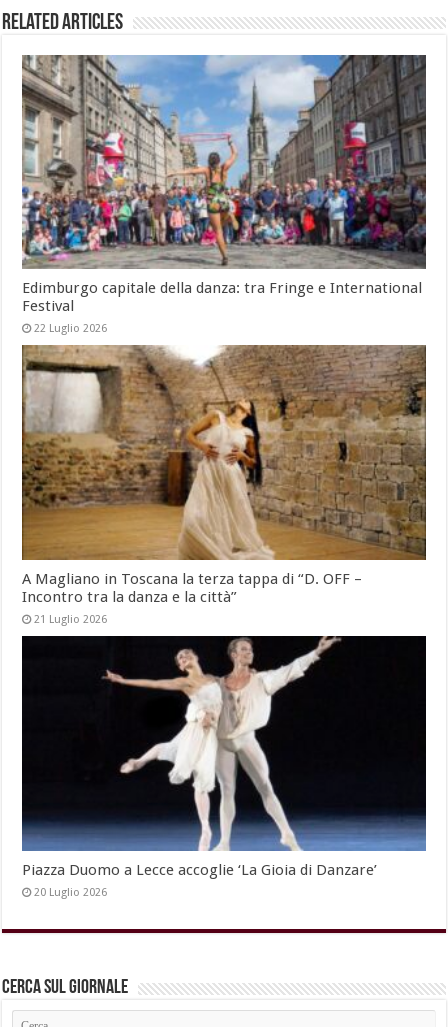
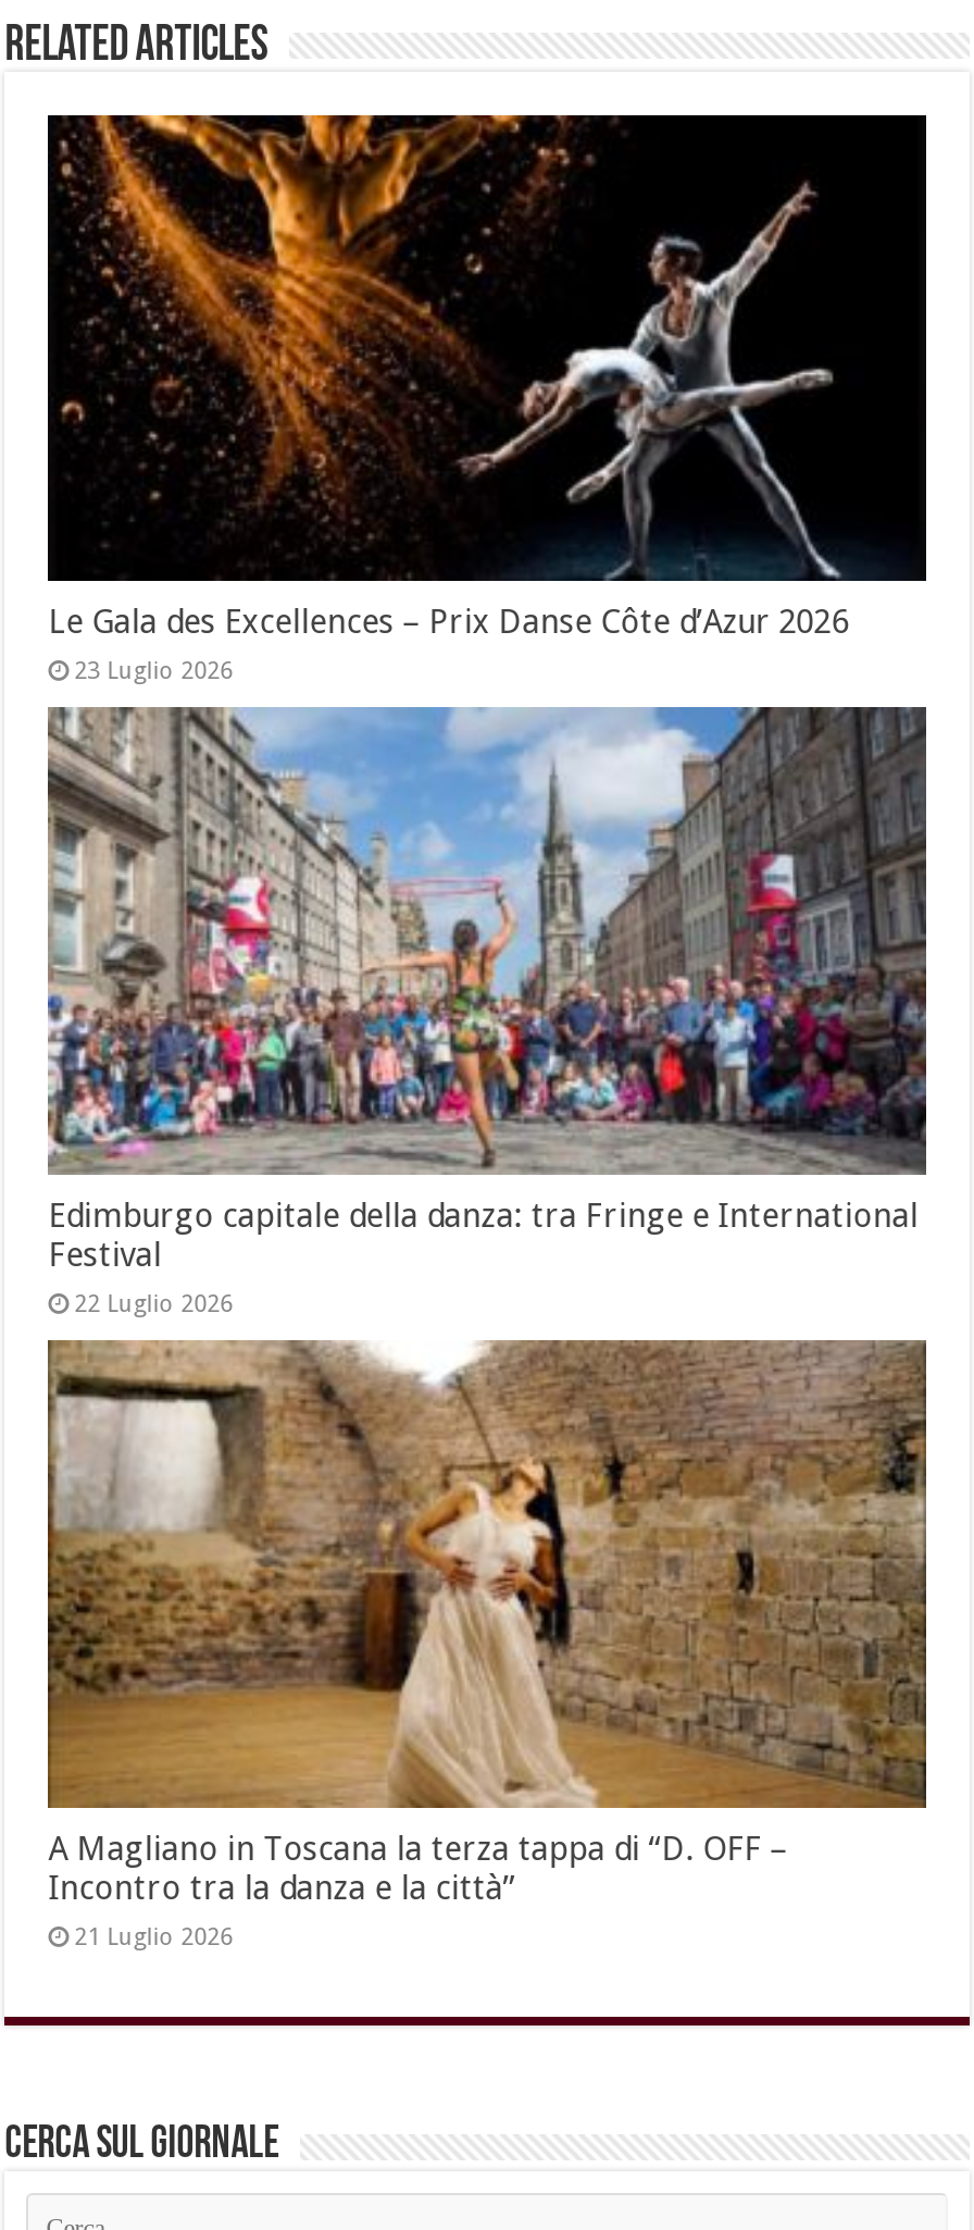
+ [image]
+ Le Gala des Excellences – Prix Danse Côte d’Azur 2026
+ 23 Luglio 2026

moved down: [image] | Edimburgo capitale della danza: tra Fringe e International | Festival | 22 Luglio 2026 | A Magliano in Toscana la terza tappa di “D. OFF – | Incontro tra la danza e la città” | 21 Luglio 2026

- [image]
- Piazza Duomo a Lecce accoglie ‘La Gioia di Danzare’
- 20 Luglio 2026
